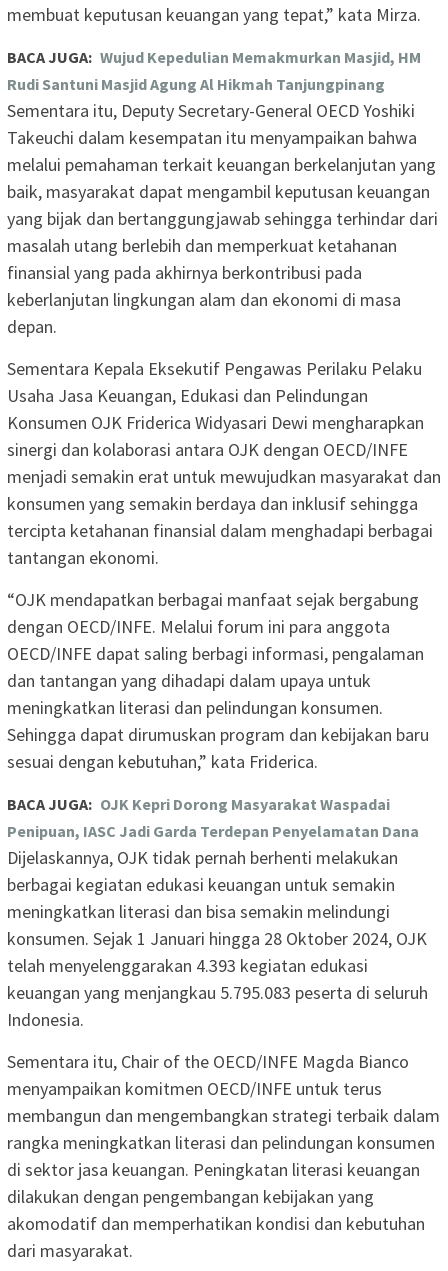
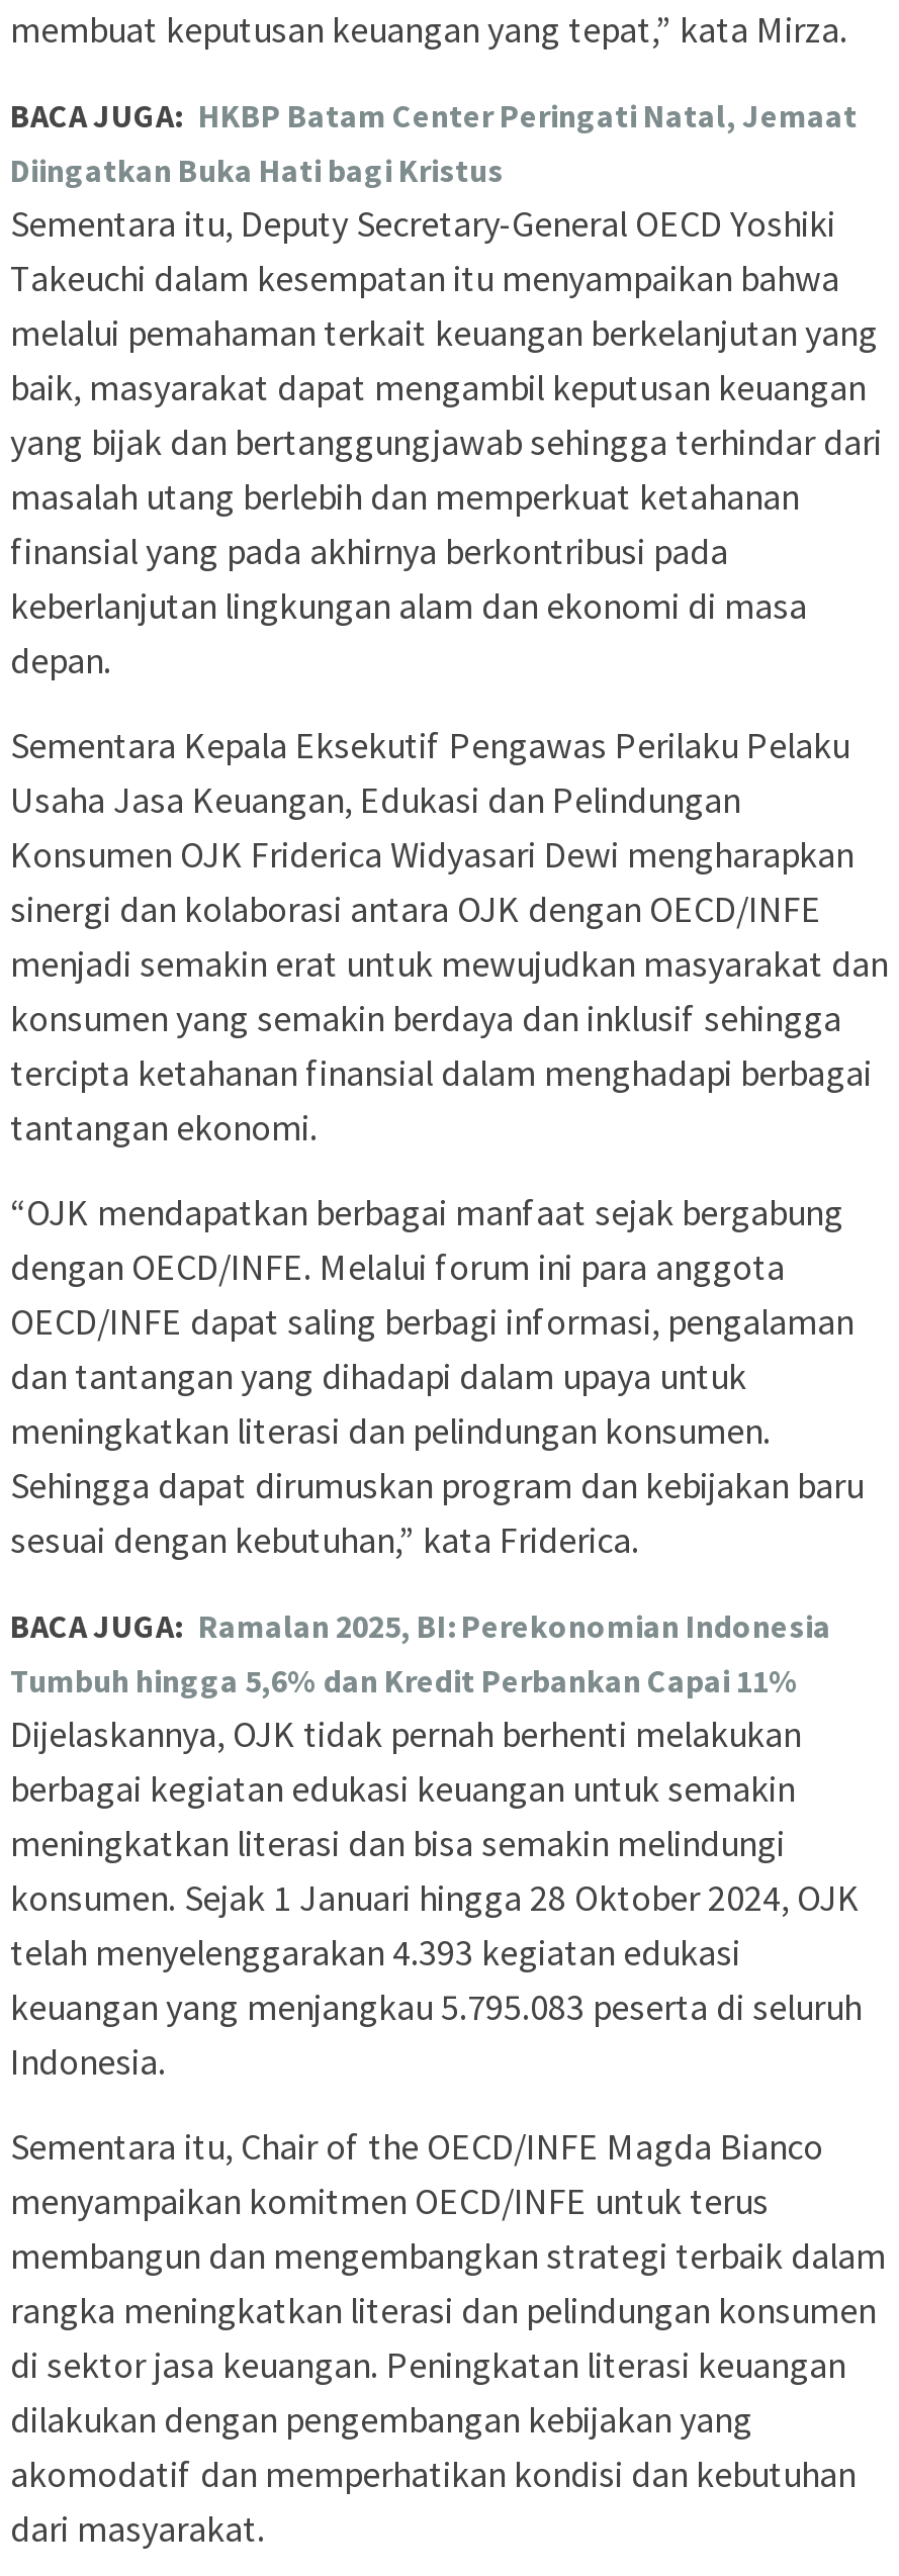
- BACA JUGA: Wujud Kepedulian Memakmurkan Masjid, HM
- Rudi Santuni Masjid Agung Al Hikmah Tanjungpinang
+ BACA JUGA: HKBP Batam Center Peringati Natal, Jemaat
+ Diingatkan Buka Hati bagi Kristus

- BACA JUGA: OJK Kepri Dorong Masyarakat Waspadai
- Penipuan, IASC Jadi Garda Terdepan Penyelamatan Dana
+ BACA JUGA: Ramalan 2025, BI: Perekonomian Indonesia
+ Tumbuh hingga 5,6% dan Kredit Perbankan Capai 11%
